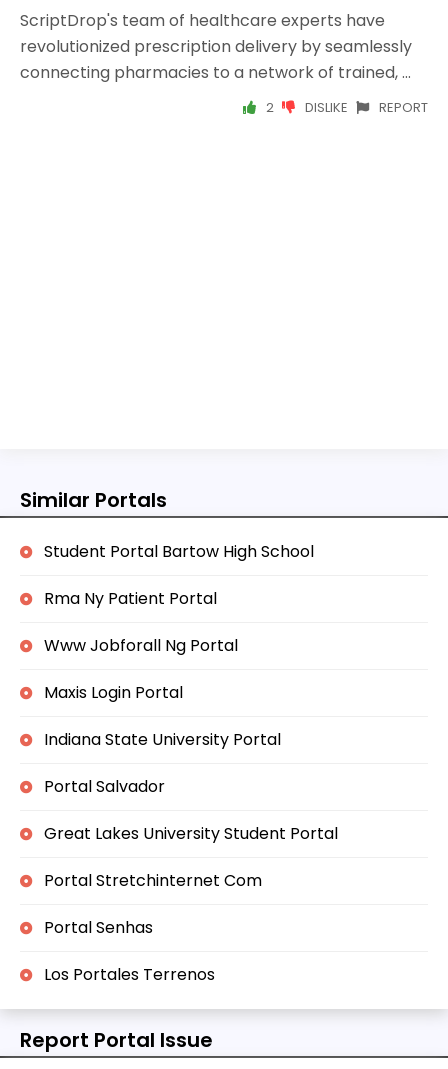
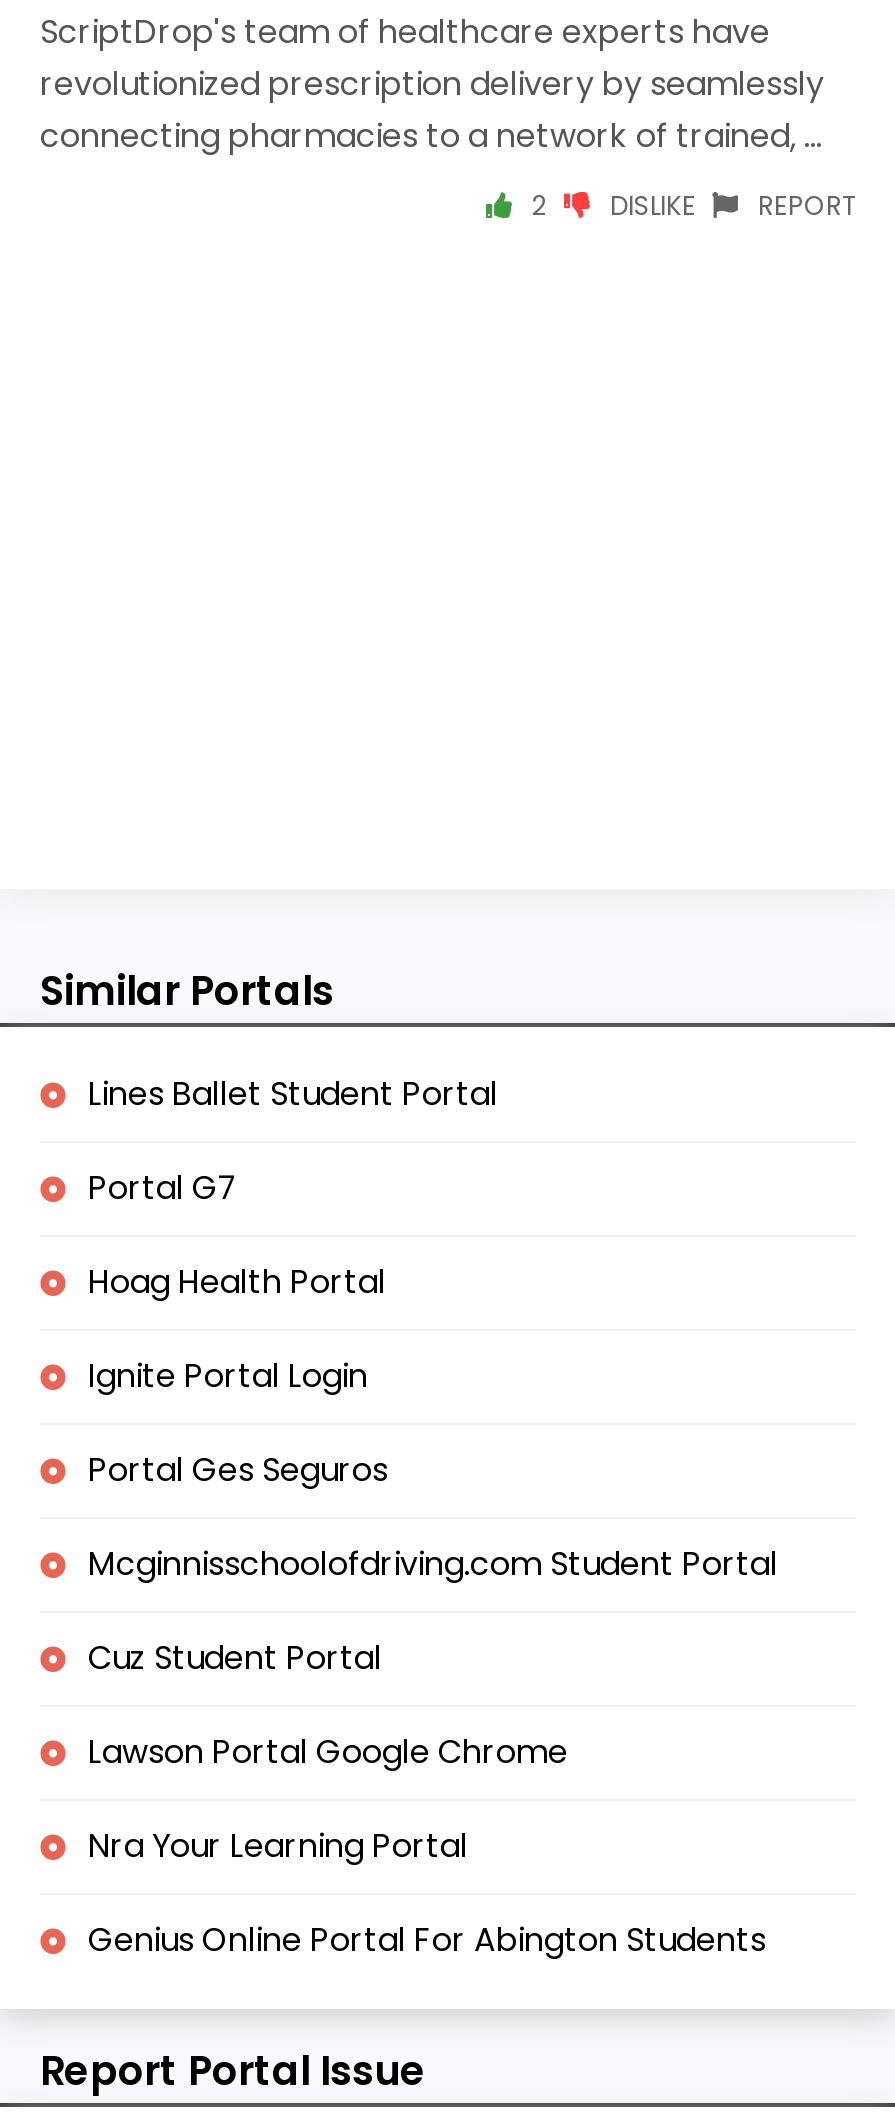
- Student Portal Bartow High School
+ Lines Ballet Student Portal

- Rma Ny Patient Portal
+ Portal G7

- Www Jobforall Ng Portal
+ Hoag Health Portal

- Maxis Login Portal
+ Ignite Portal Login

- Indiana State University Portal
+ Portal Ges Seguros

- Portal Salvador
+ Mcginnisschoolofdriving.com Student Portal

- Great Lakes University Student Portal
+ Cuz Student Portal

- Portal Stretchinternet Com
+ Lawson Portal Google Chrome

- Portal Senhas
+ Nra Your Learning Portal

- Los Portales Terrenos
+ Genius Online Portal For Abington Students
